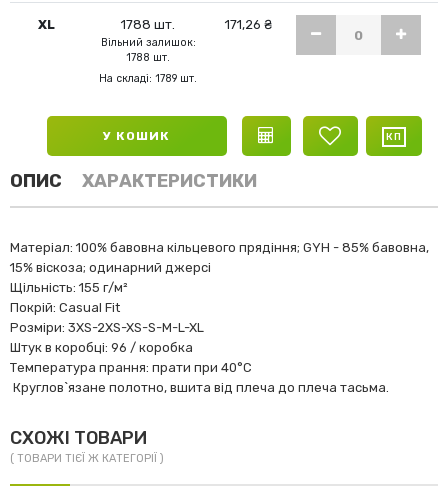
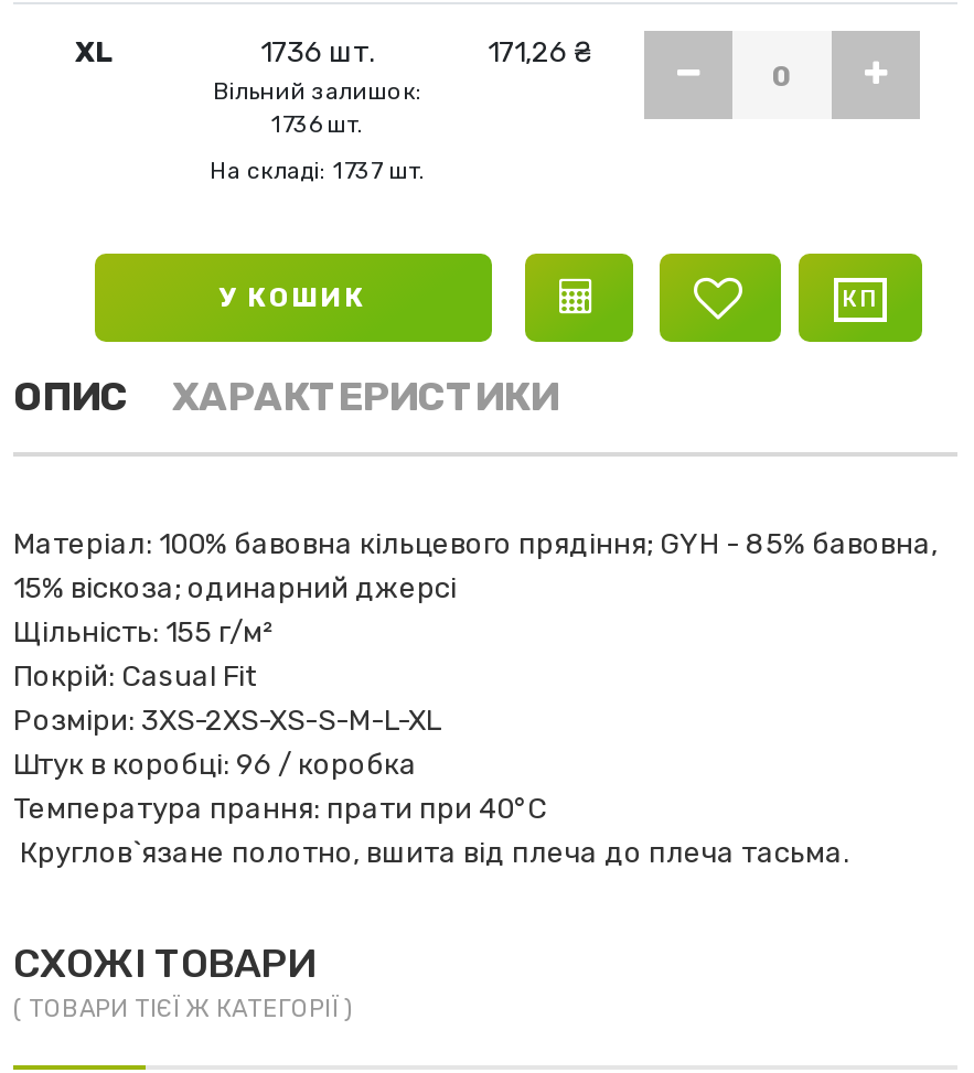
- 1788 шт.
+ 1736 шт.

- 1788 шт.
+ 1736 шт.

- На складі: 1789 шт.
+ На складі: 1737 шт.
